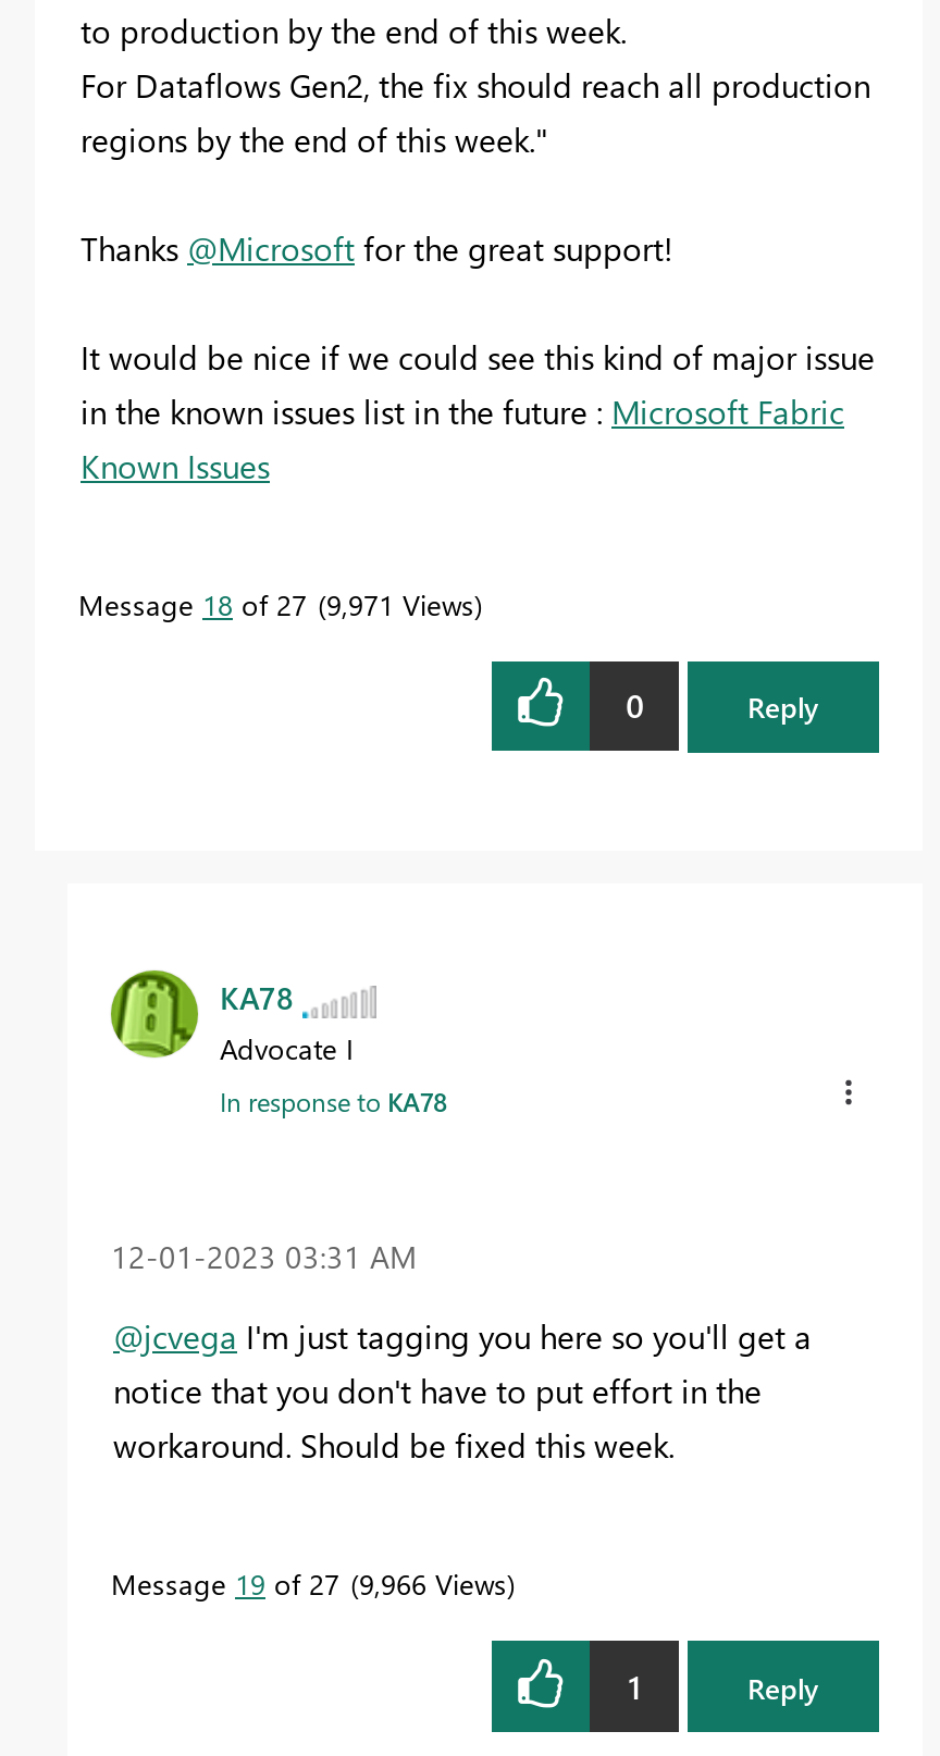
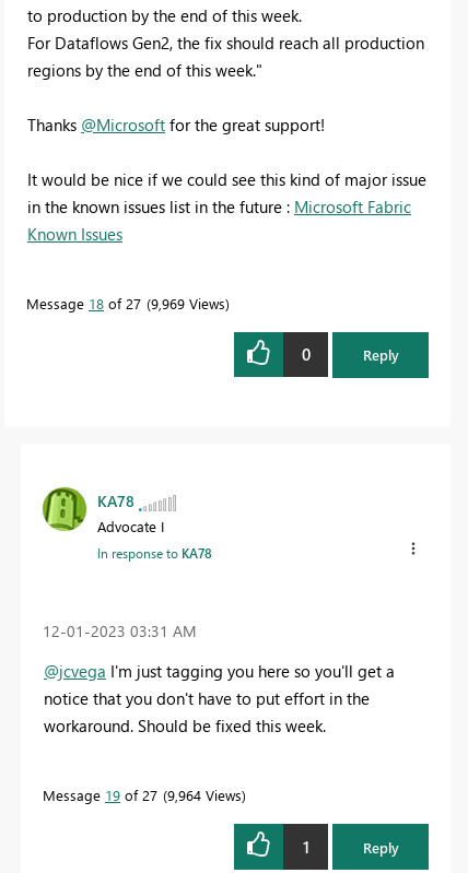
- Message 18 of 27 9,971 Views
+ Message 18 of 27 9,969 Views

- Message 19 of 27 9,966 Views
+ Message 19 of 27 9,964 Views
